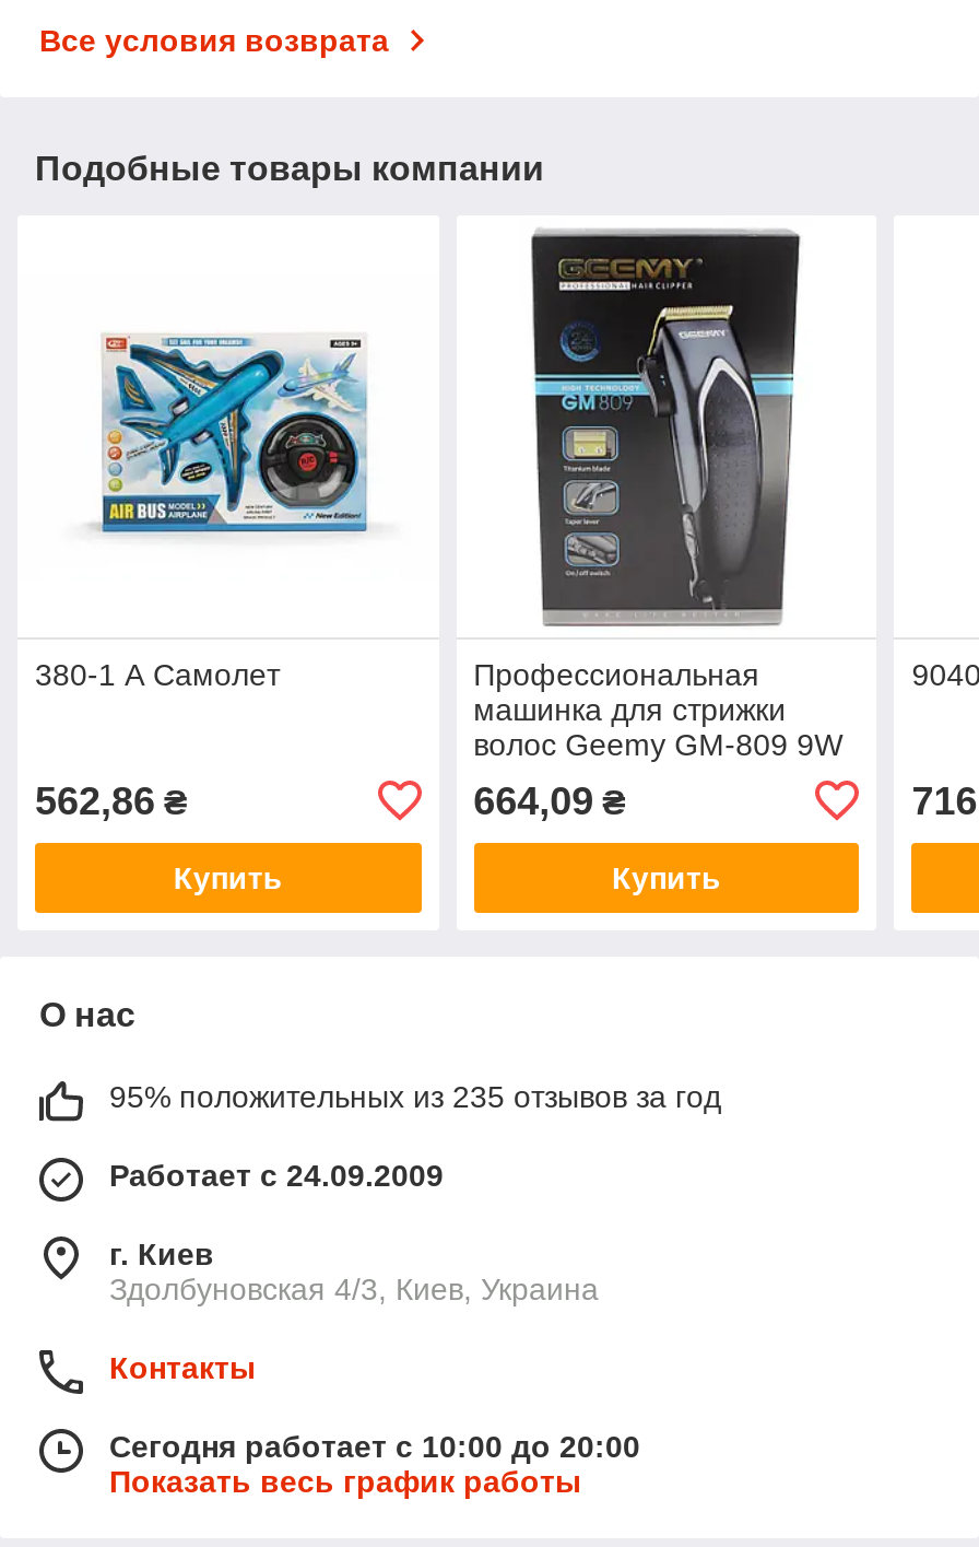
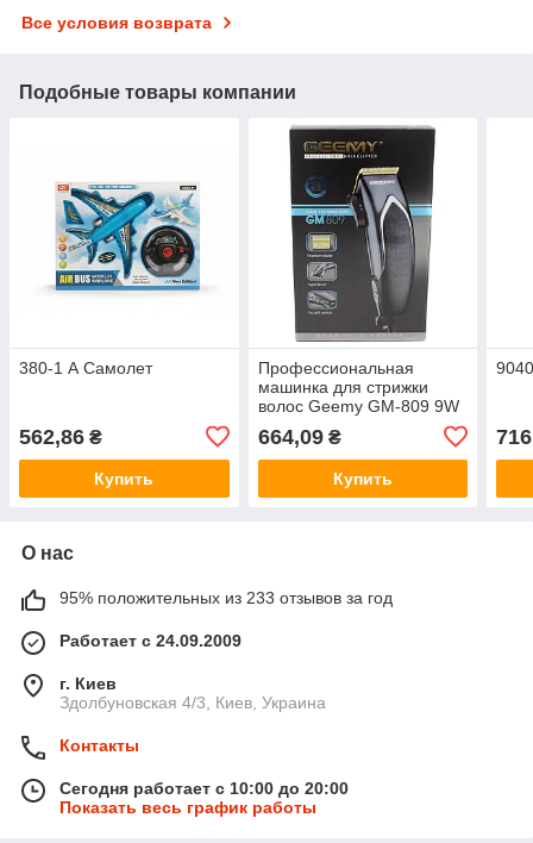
- 95% положительных из 235 отзывов за год
+ 95% положительных из 233 отзывов за год
